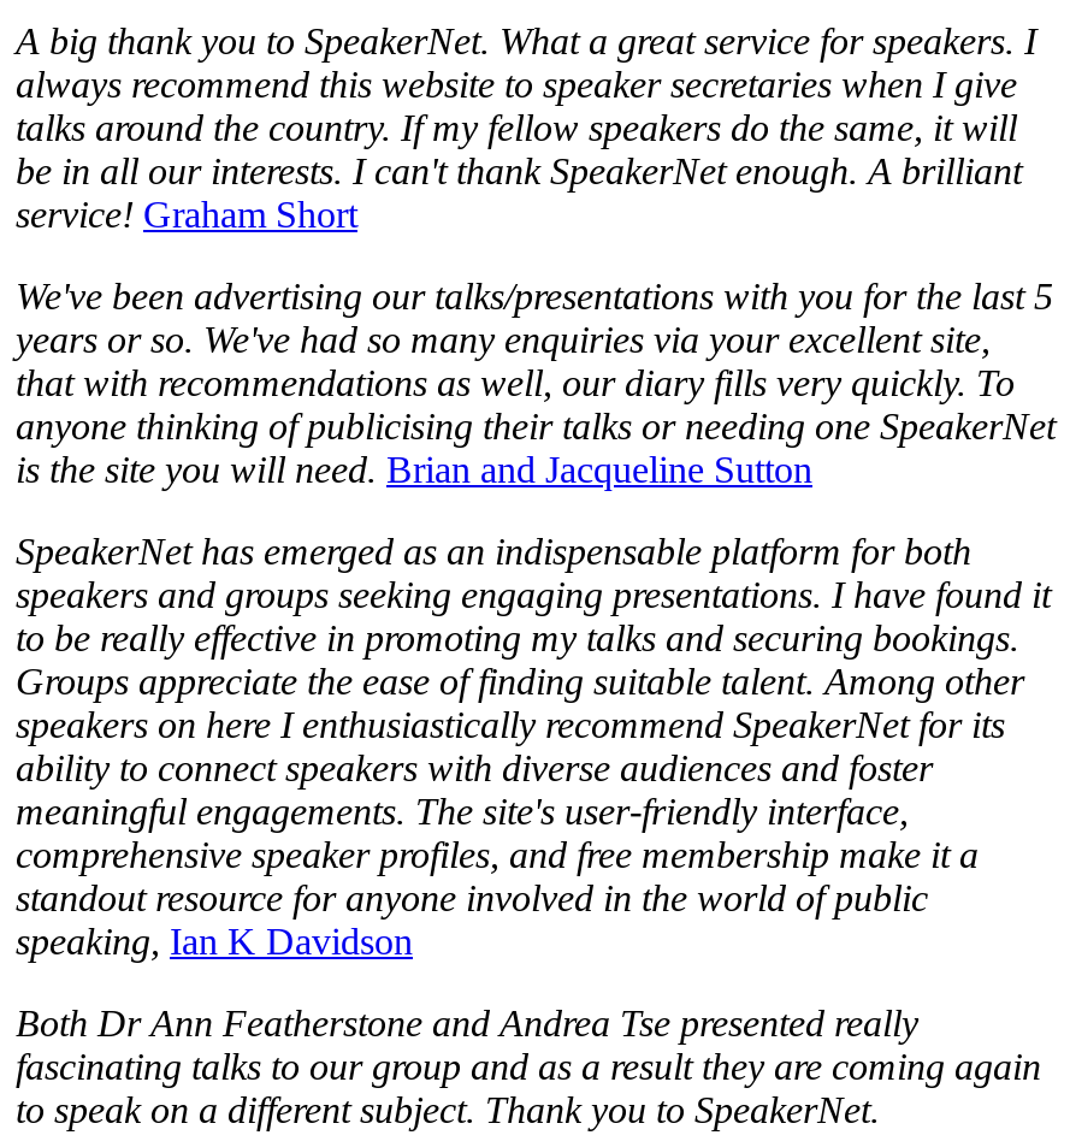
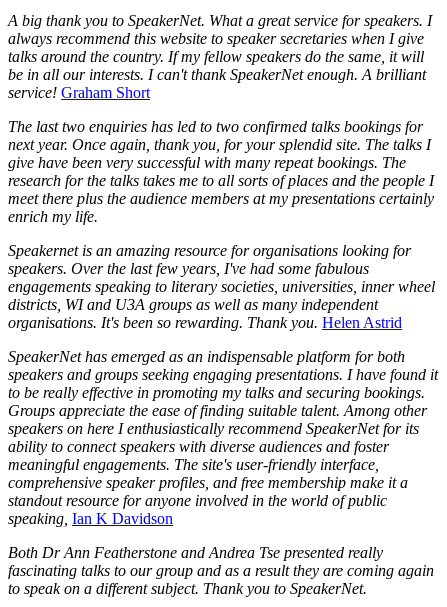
- We've been advertising our talks/presentations with you for the last 5
- years or so. We've had so many enquiries via your excellent site,
- that with recommendations as well, our diary fills very quickly. To
- anyone thinking of publicising their talks or needing one SpeakerNet
- is the site you will need. Brian and Jacqueline Sutton
+ The last two enquiries has led to two confirmed talks bookings for
+ next year. Once again, thank you, for your splendid site. The talks I
+ give have been very successful with many repeat bookings. The
+ research for the talks takes me to all sorts of places and the people I
+ meet there plus the audience members at my presentations certainly
+ enrich my life.
+ Speakernet is an amazing resource for organisations looking for
+ speakers. Over the last few years, I've had some fabulous
+ engagements speaking to literary societies, universities, inner wheel
+ districts, WI and U3A groups as well as many independent
+ organisations. It's been so rewarding. Thank you. Helen Astrid
